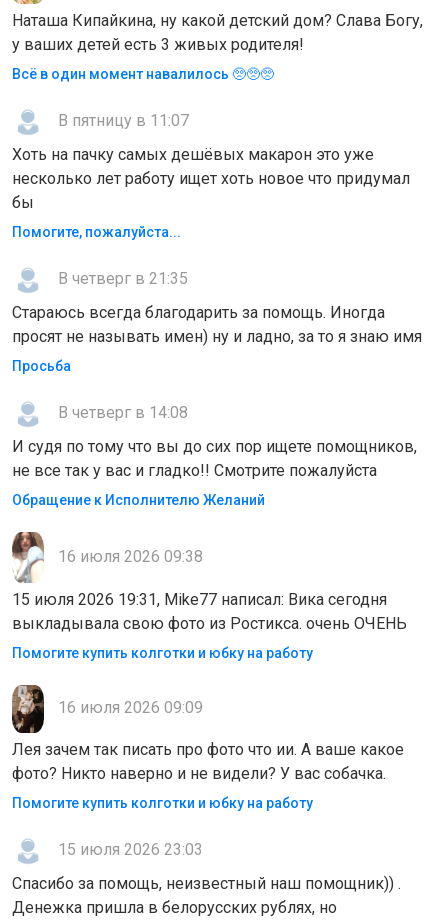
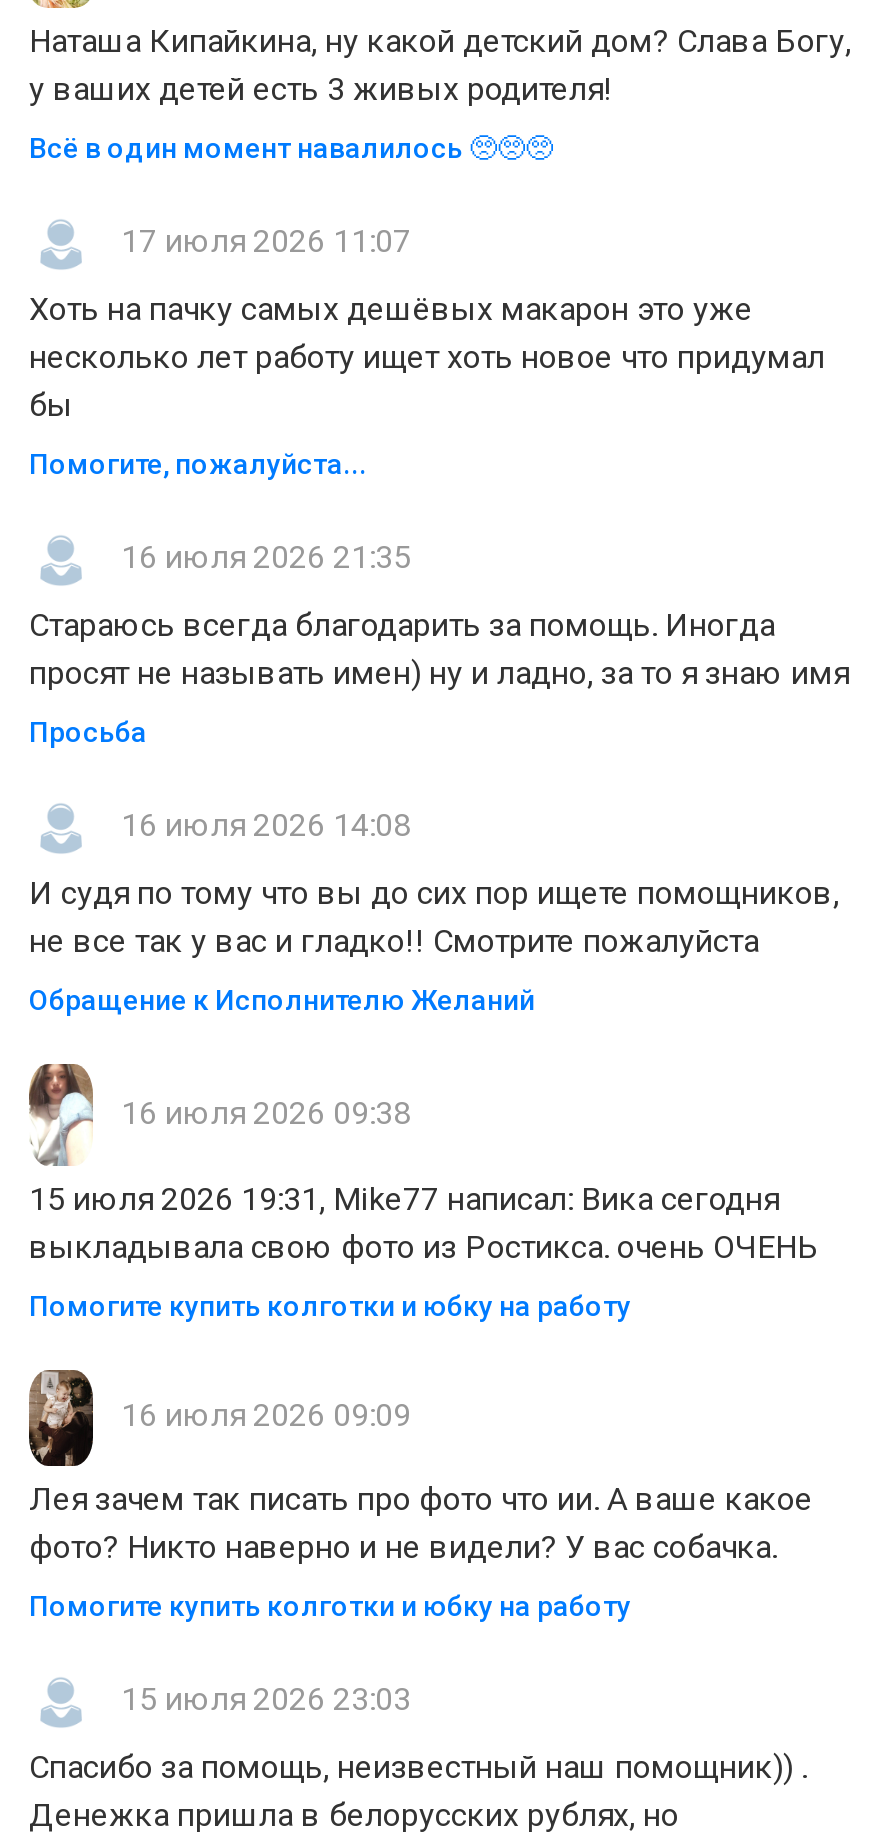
- В пятницу в 11:07
+ 17 июля 2026 11:07

- В четверг в 21:35
+ 16 июля 2026 21:35

- В четверг в 14:08
+ 16 июля 2026 14:08
